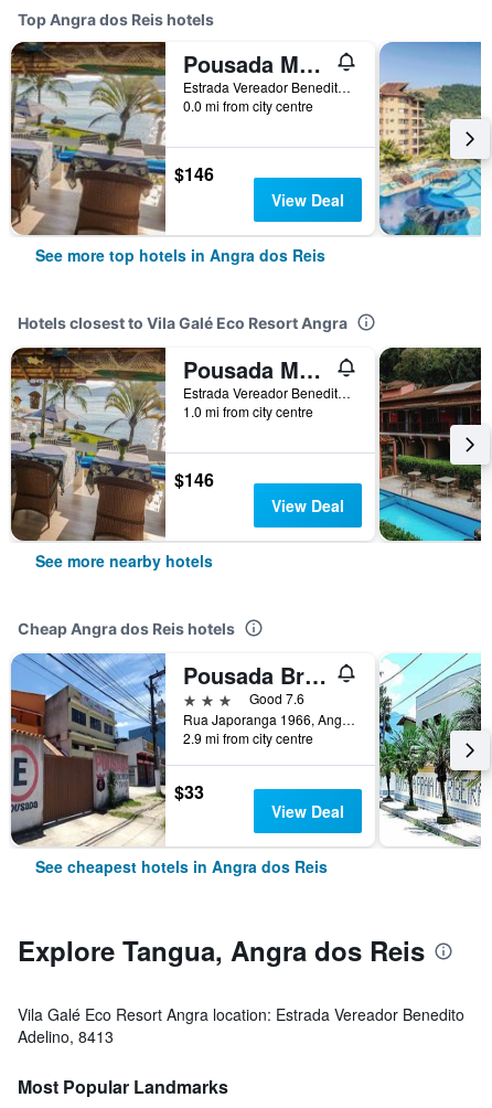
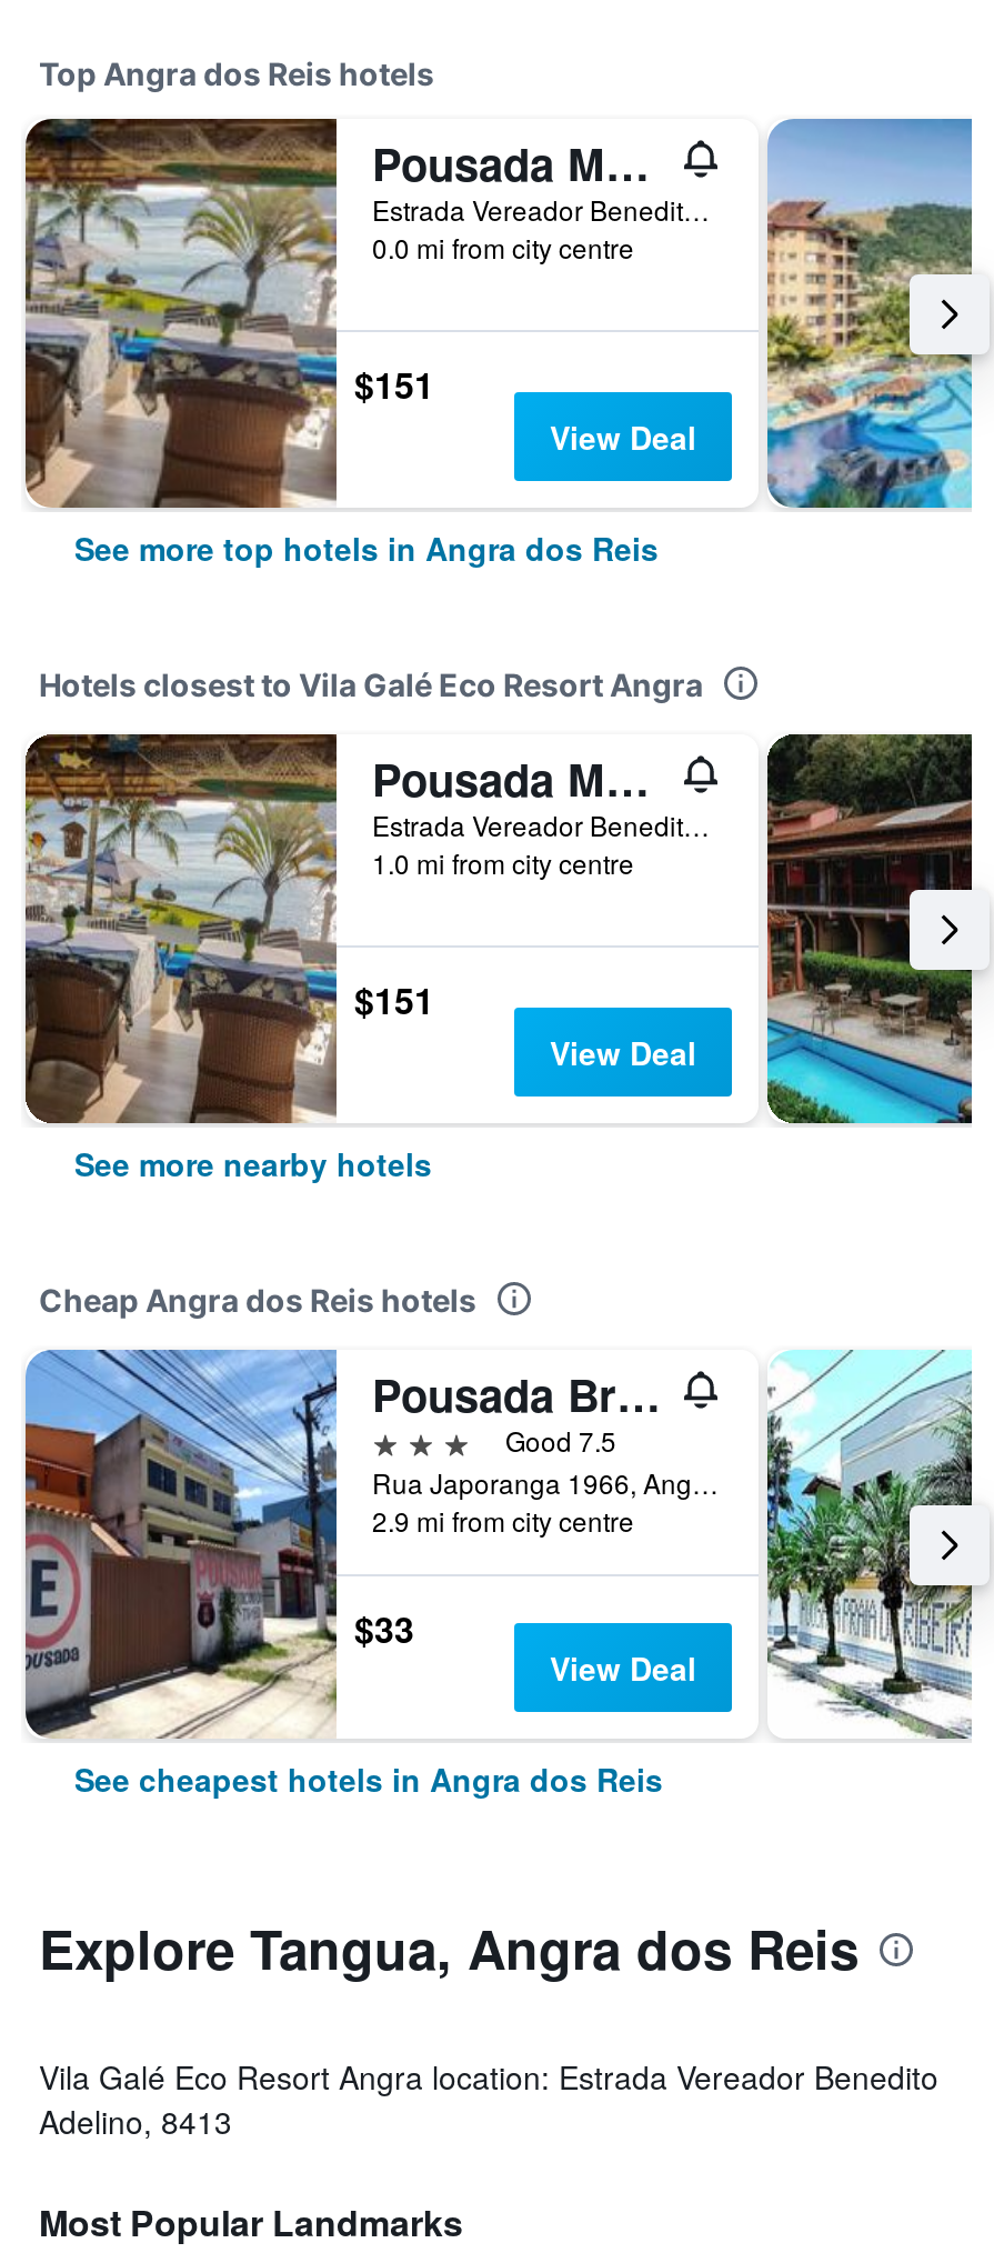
- $146
+ $151

- $146
+ $151

- Good 7.6
+ Good 7.5
